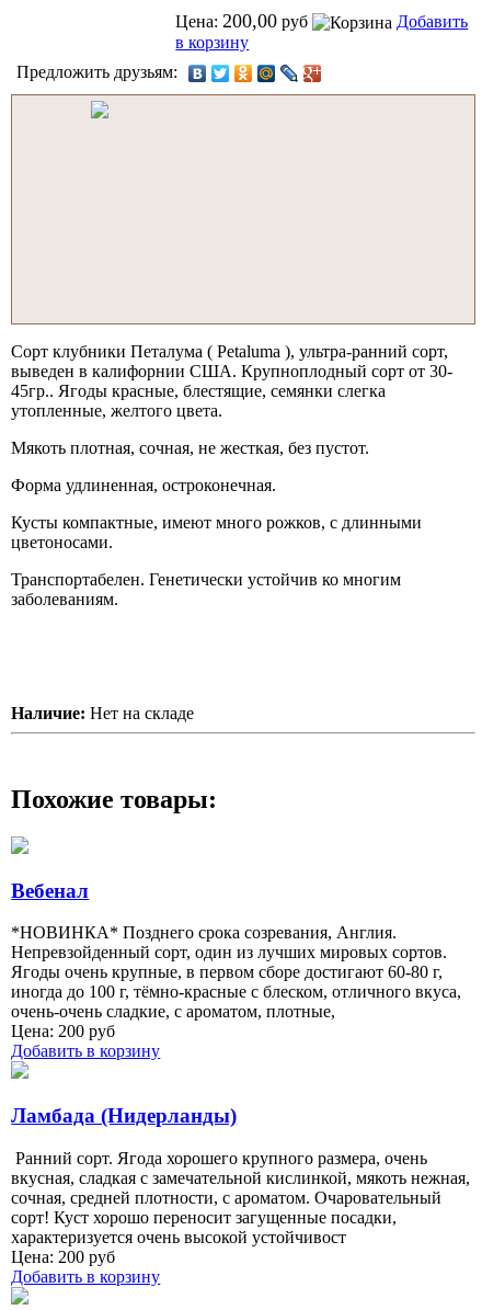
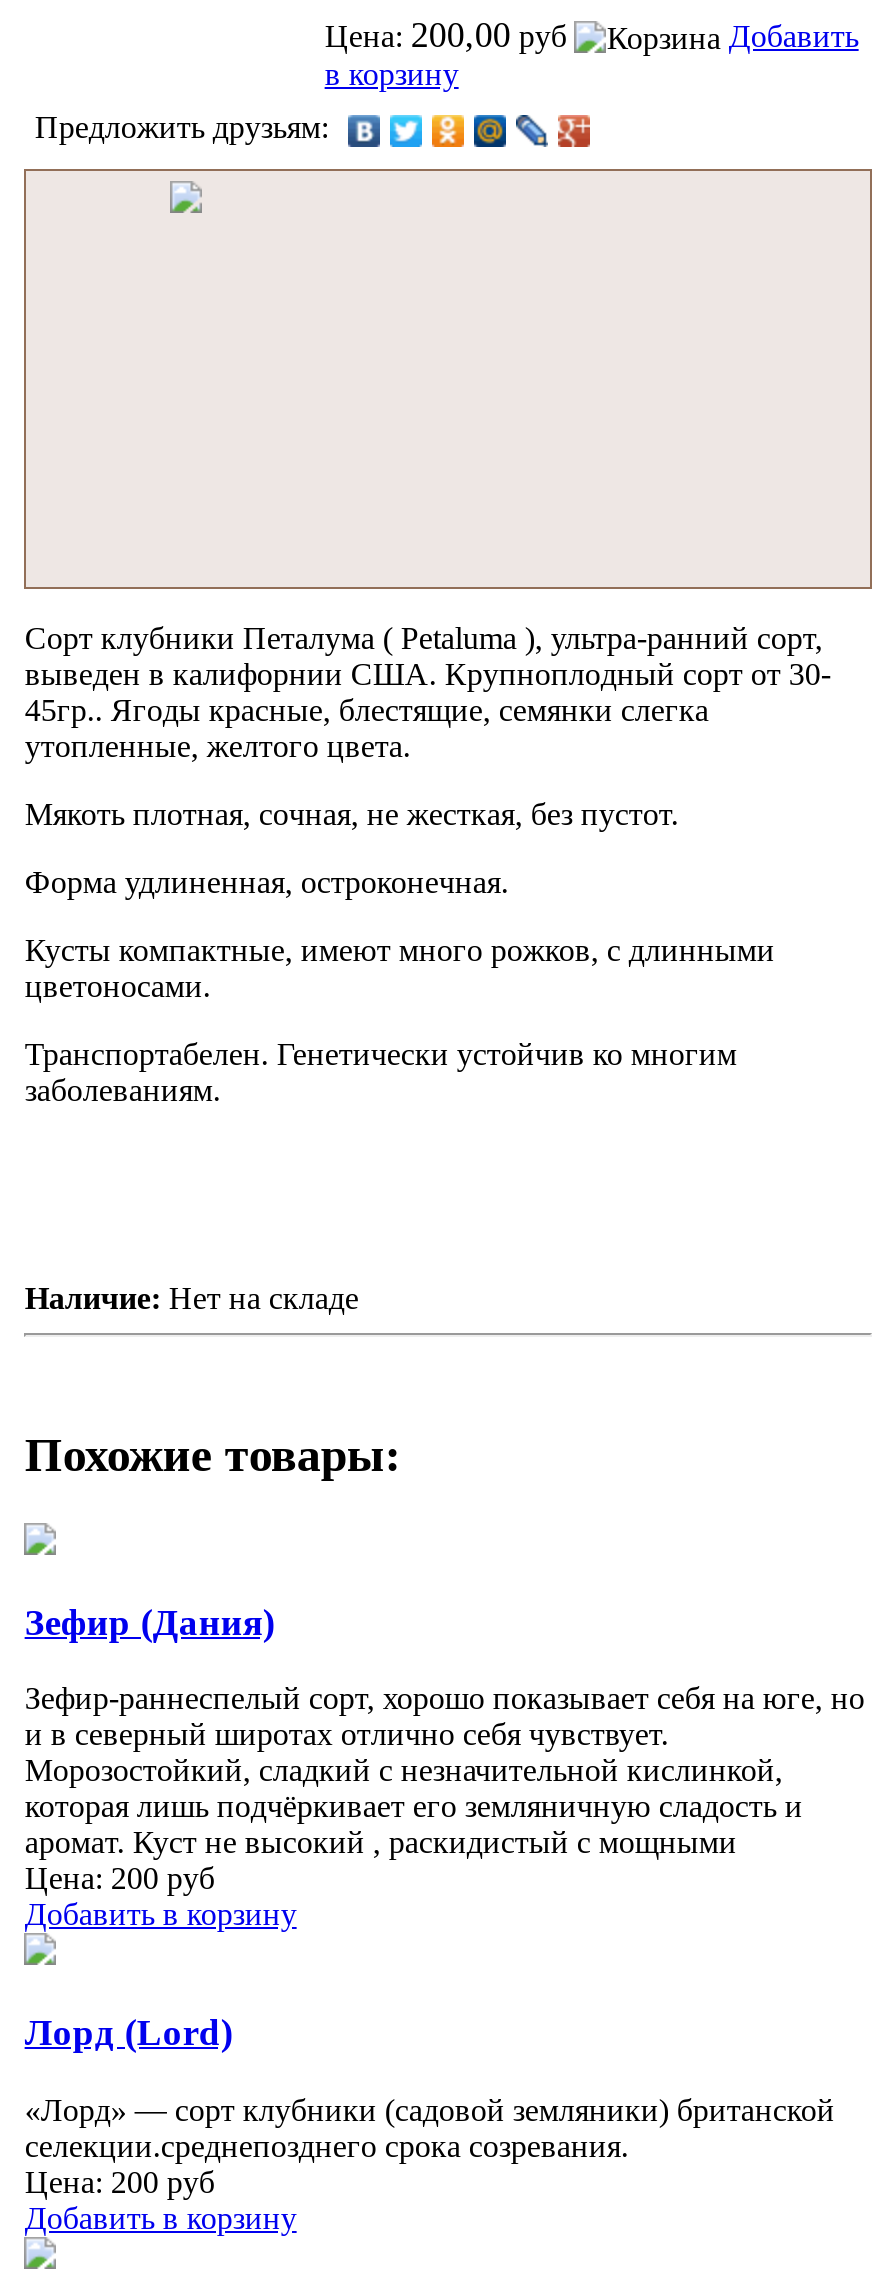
- Вебенал
+ Зефир (Дания)

- *НОВИНКА* Позднего срока созревания, Англия.
- Непревзойденный сорт, один из лучших мировых сортов.
- Ягоды очень крупные, в первом сборе достигают 60-80 г,
- иногда до 100 г, тёмно-красные с блеском, отличного вкуса,
- очень-очень сладкие, с ароматом, плотные,
+ Зефир-раннеспелый сорт, хорошо показывает себя на юге, но
+ и в северный широтах отлично себя чувствует.
+ Морозостойкий, сладкий с незначительной кислинкой,
+ которая лишь подчёркивает его земляничную сладость и
+ аромат. Куст не высокий , раскидистый с мощными

- Ламбада (Нидерланды)
+ Лорд (Lord)

- Ранний сорт. Ягода хорошего крупного размера, очень
- вкусная, сладкая с замечательной кислинкой, мякоть нежная,
- сочная, средней плотности, с ароматом. Очаровательный
- сорт! Куст хорошо переносит загущенные посадки,
- характеризуется очень высокой устойчивост
+ «Лорд» — сорт клубники (садовой земляники) британской
+ селекции.среднепозднего срока созревания.
